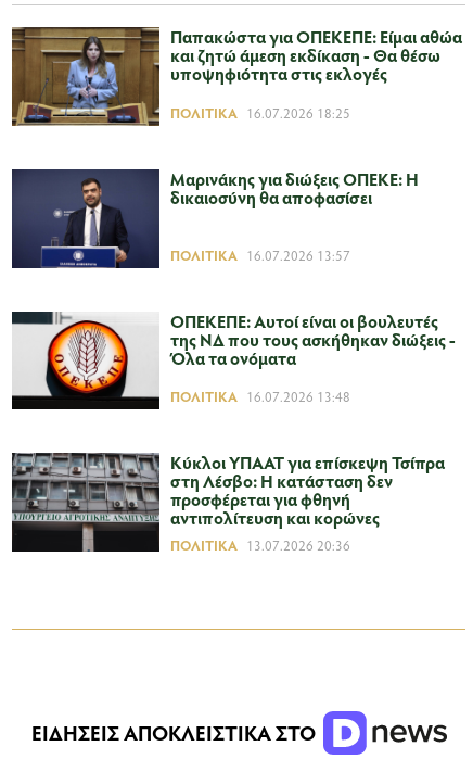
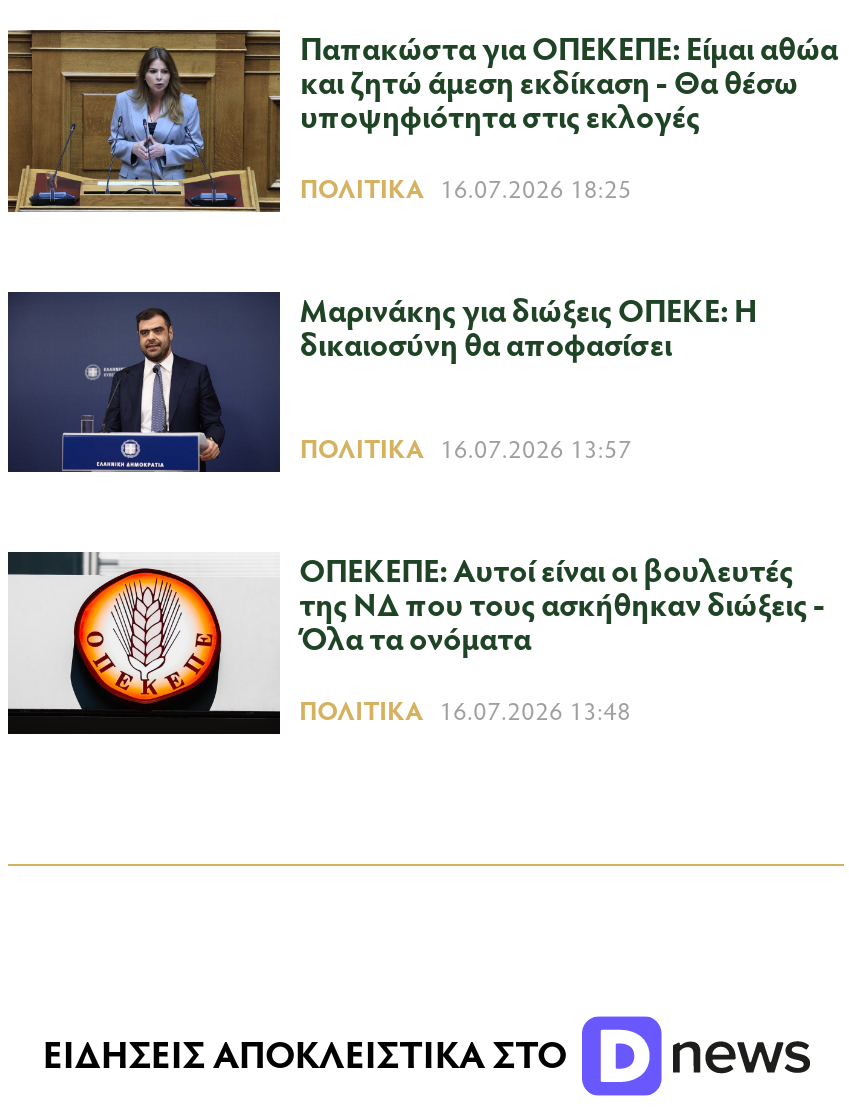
- [image]
- Κύκλοι ΥΠΑΑΤ για επίσκεψη Τσίπρα
- στη Λέσβο: Η κατάσταση δεν
- προσφέρεται για φθηνή
- αντιπολίτευση και κορώνες
- ΠΟΛΙΤΙΚΆ 13.07.2026 20:36
